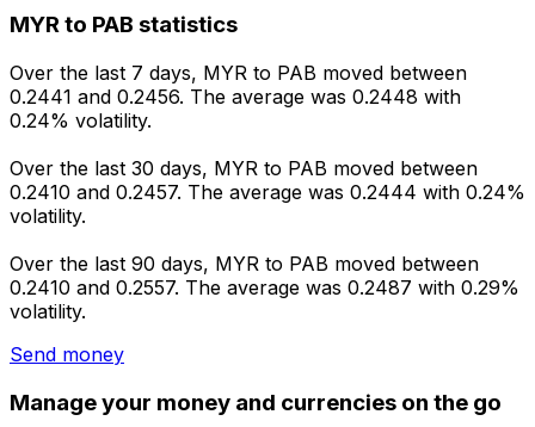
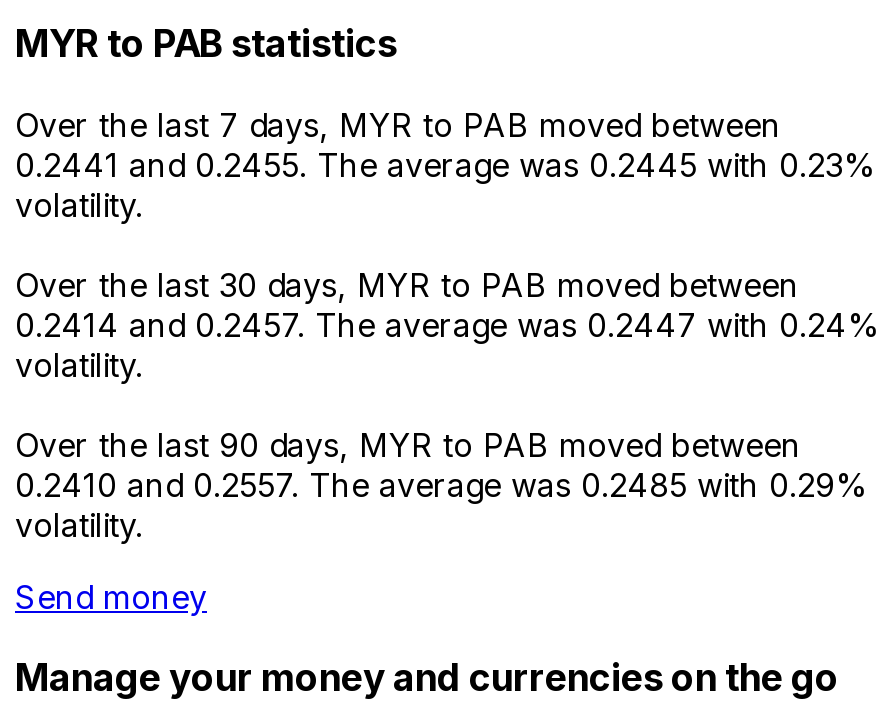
- 0.2441 and 0.2456. The average was 0.2448 with
- 0.24% volatility.
+ 0.2441 and 0.2455. The average was 0.2445 with 0.23%
+ volatility.

- 0.2410 and 0.2457. The average was 0.2444 with 0.24%
+ 0.2414 and 0.2457. The average was 0.2447 with 0.24%

- 0.2410 and 0.2557. The average was 0.2487 with 0.29%
+ 0.2410 and 0.2557. The average was 0.2485 with 0.29%
